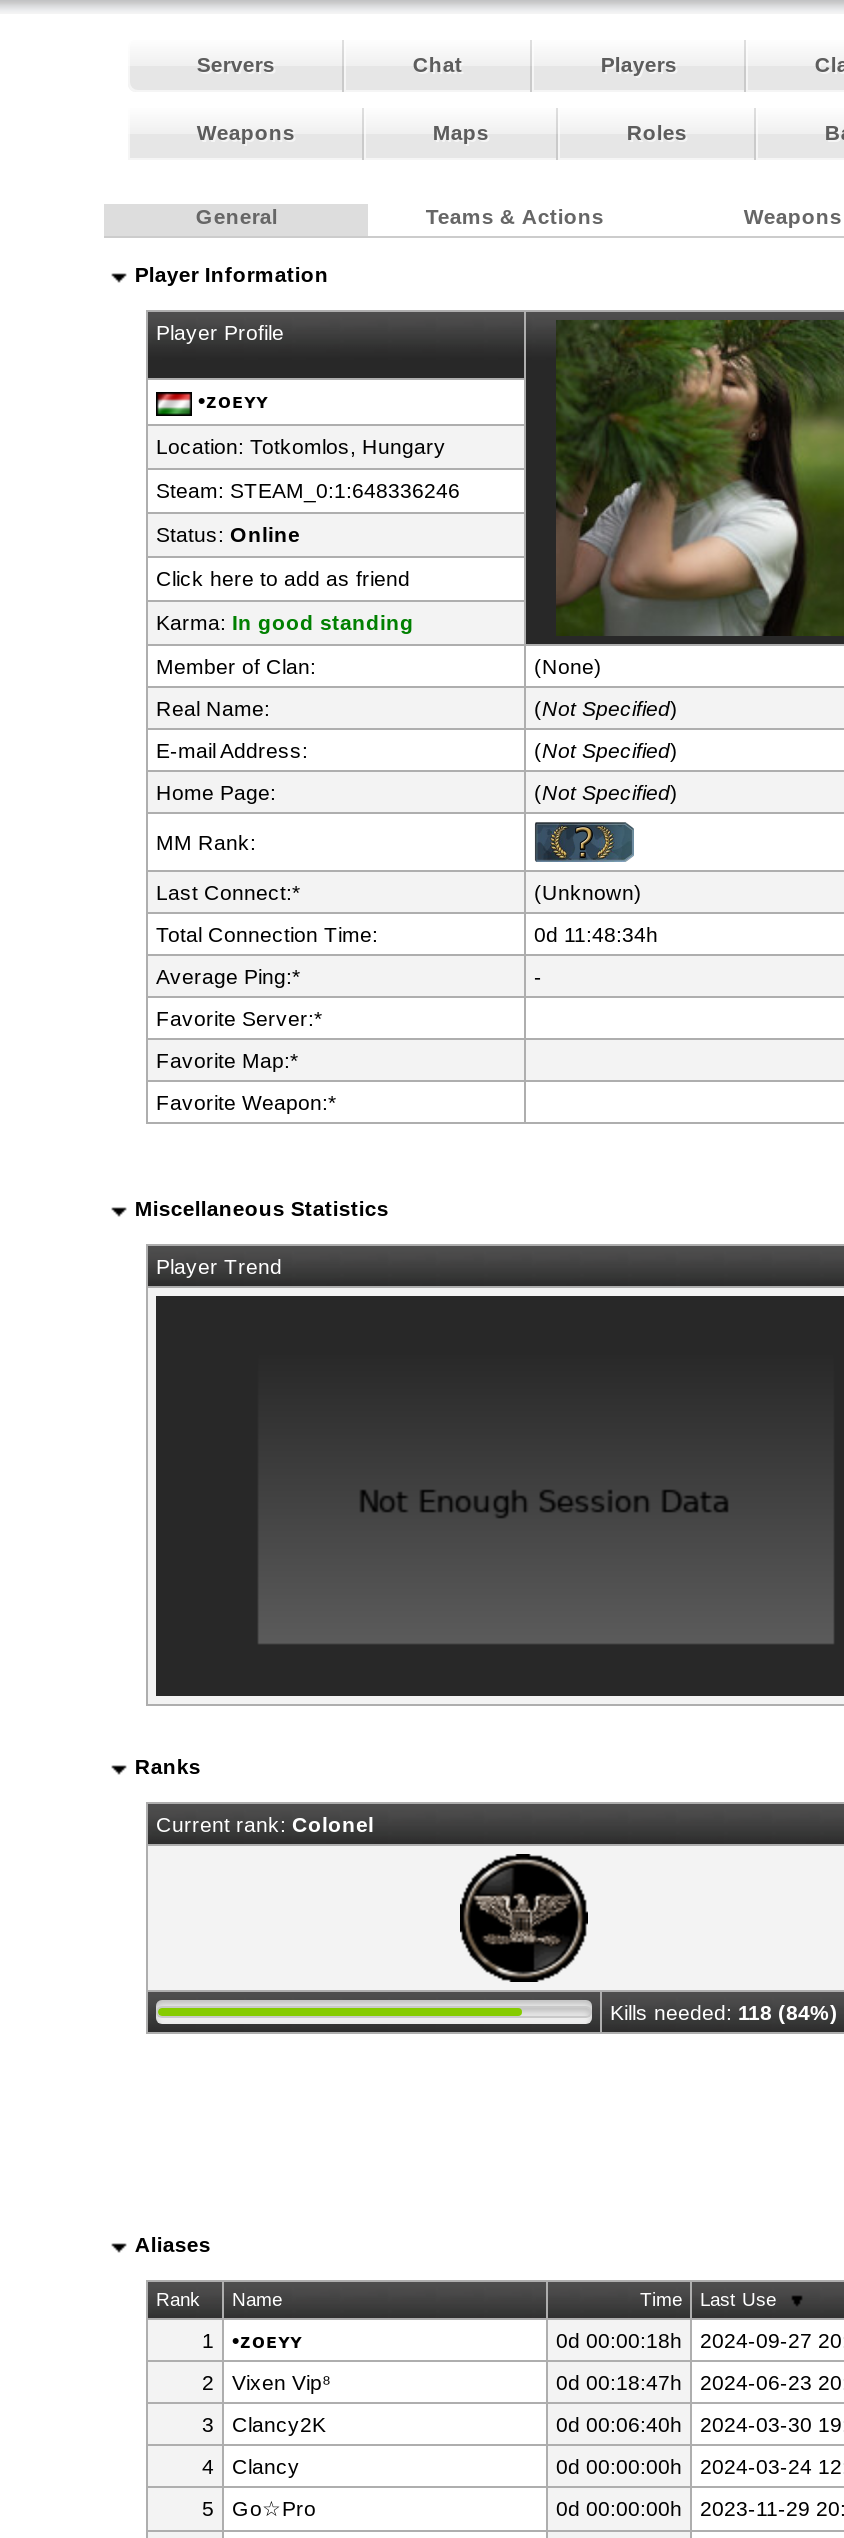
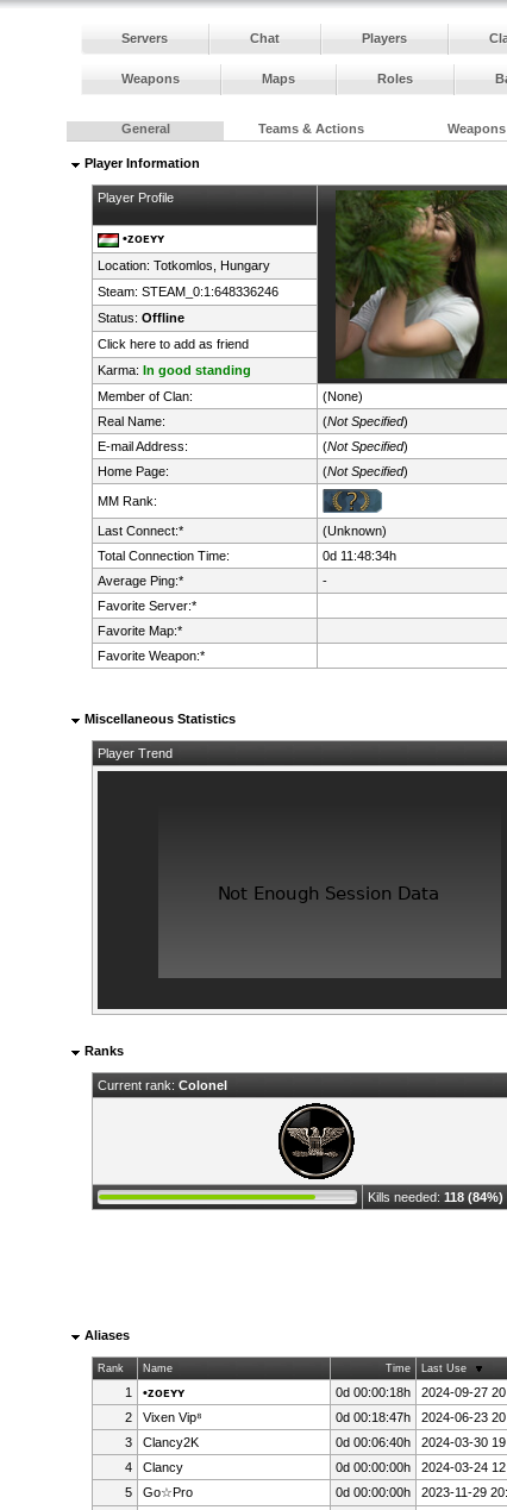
- Status: Online
+ Status: Offline
